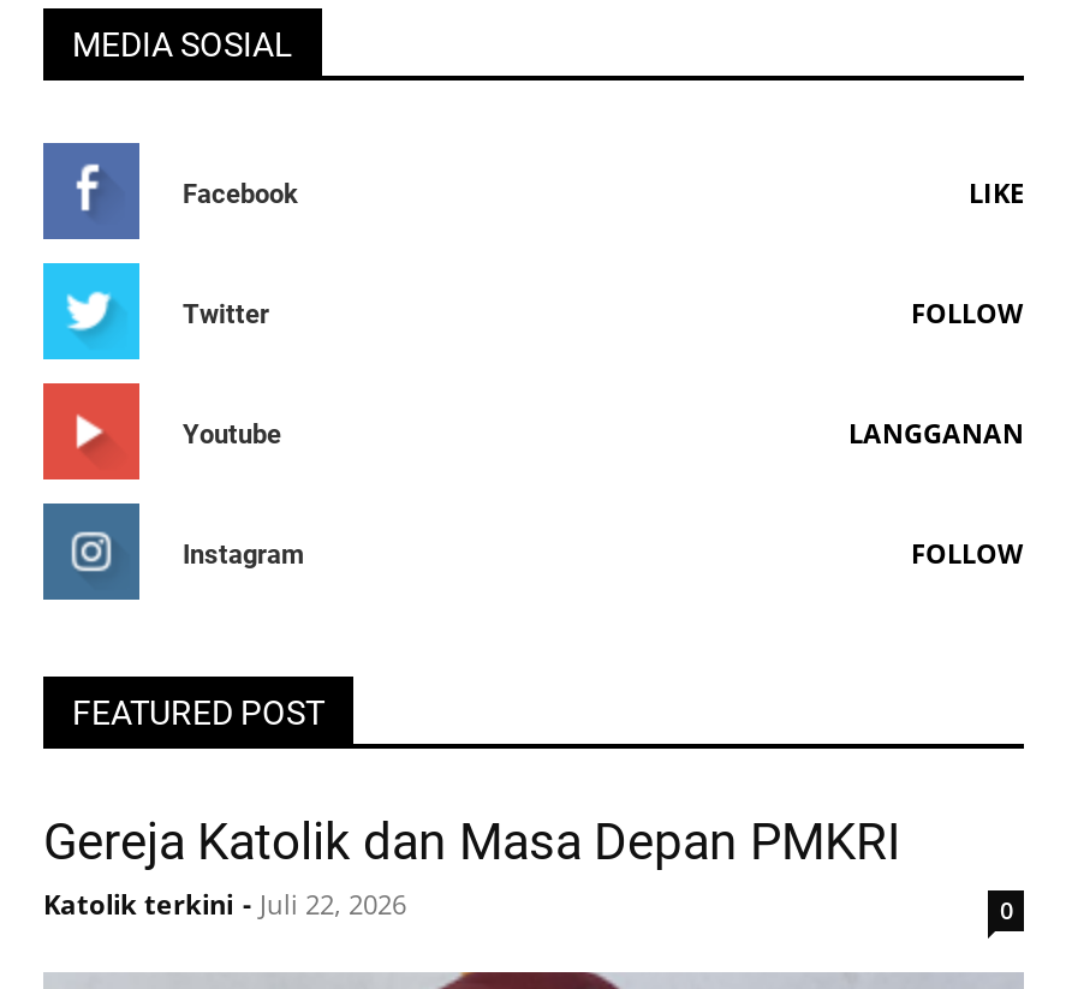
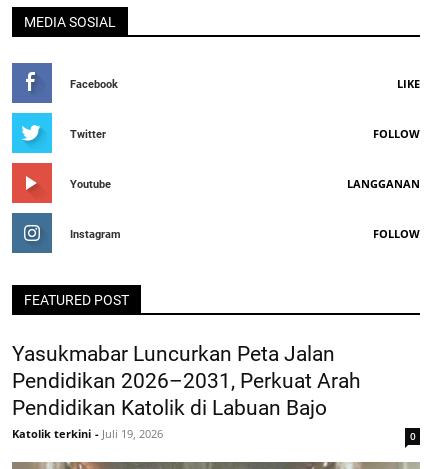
- Gereja Katolik dan Masa Depan PMKRI
- Katolik terkini - Juli 22, 2026
+ Yasukmabar Luncurkan Peta Jalan
+ Pendidikan 2026–2031, Perkuat Arah
+ Pendidikan Katolik di Labuan Bajo
+ Katolik terkini - Juli 19, 2026
